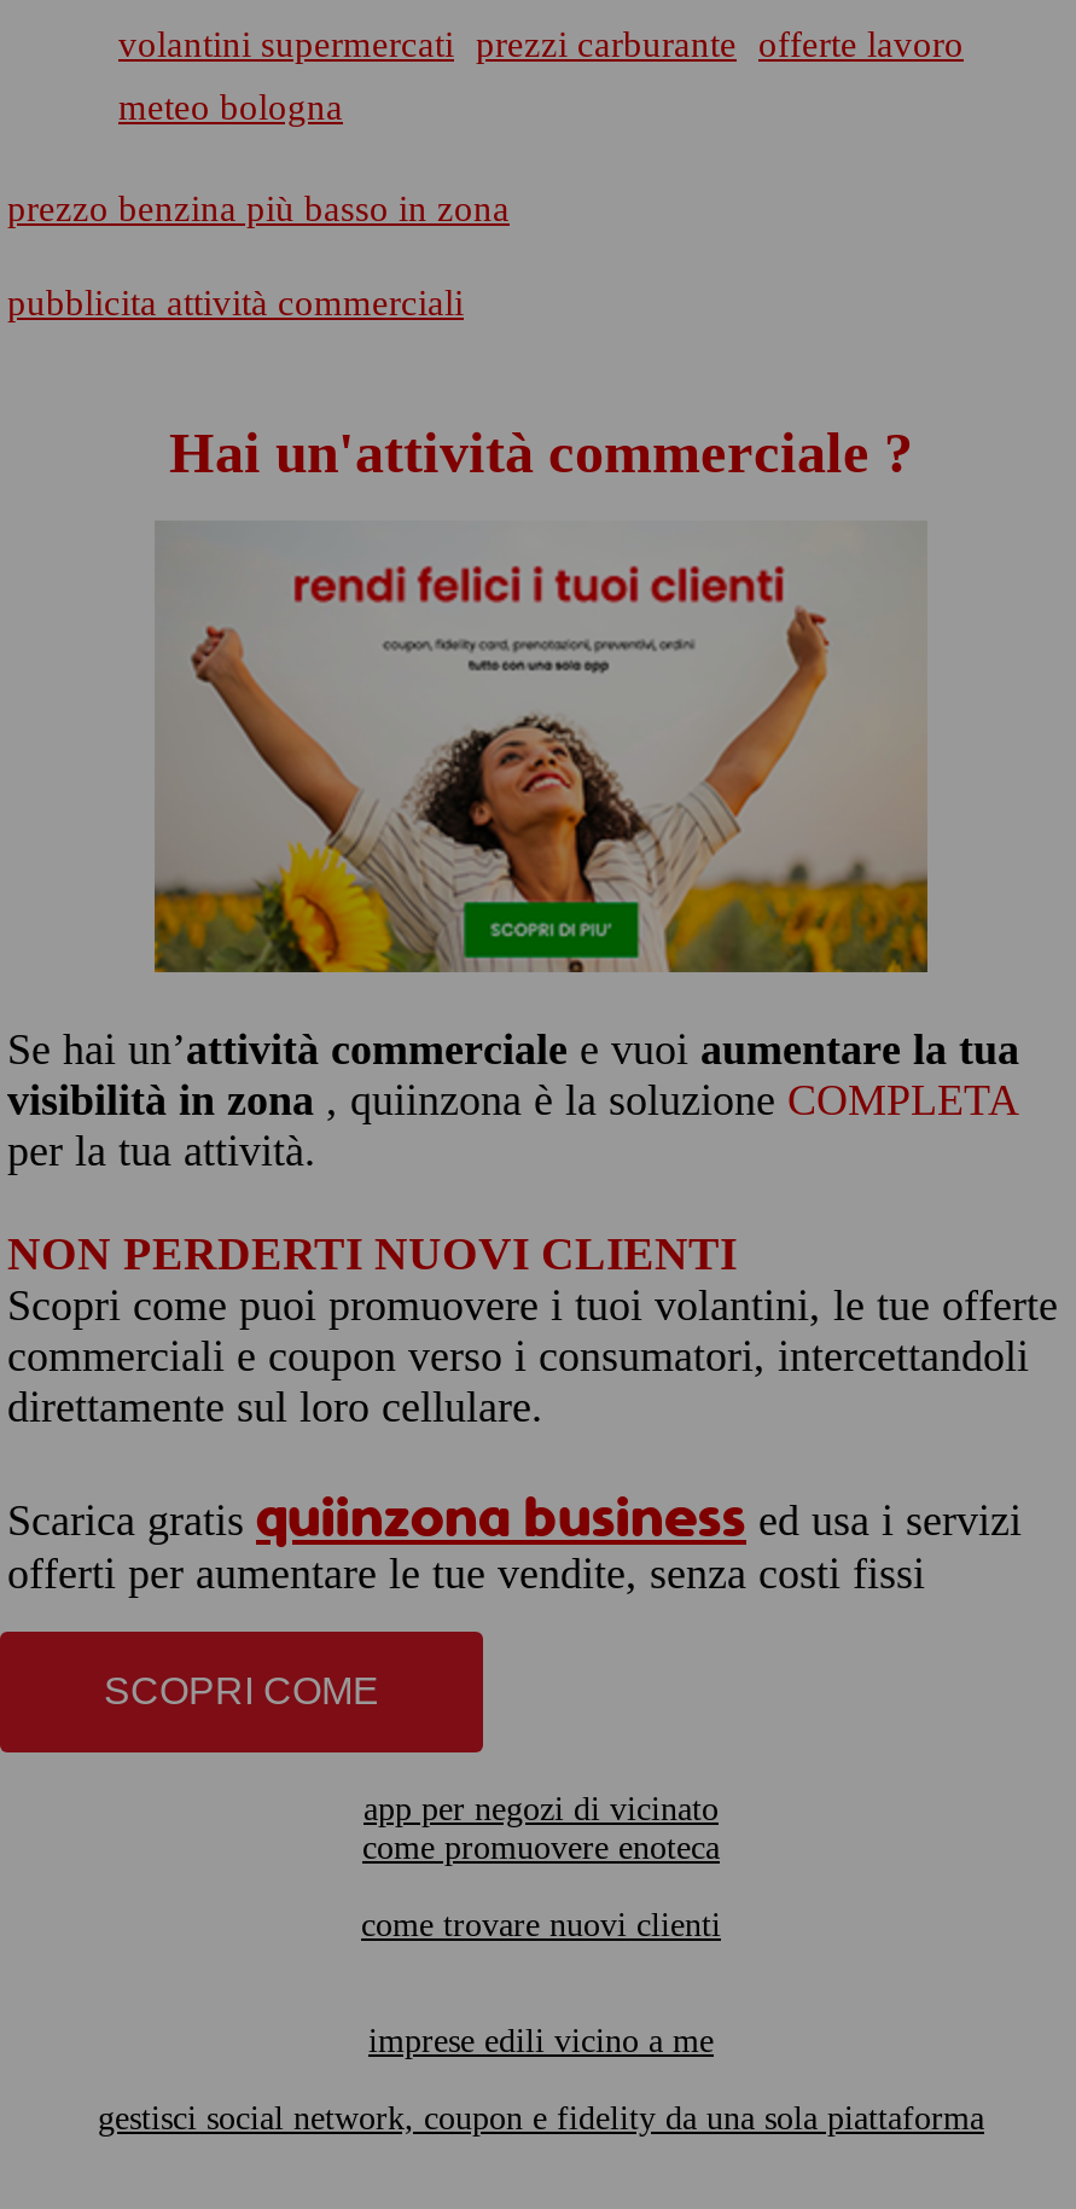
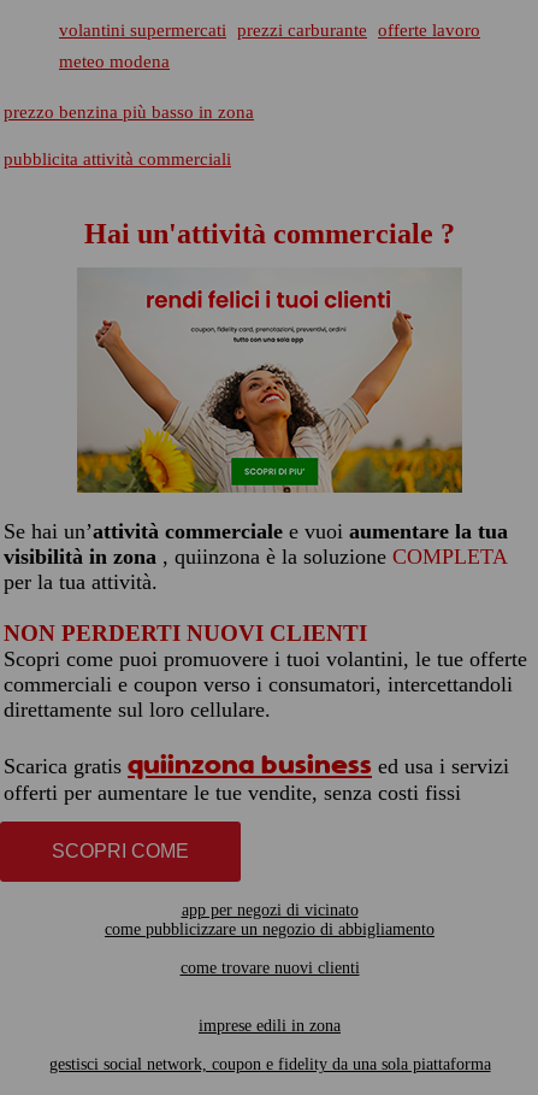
- meteo bologna
+ meteo modena

- come promuovere enoteca
+ come pubblicizzare un negozio di abbigliamento

- imprese edili vicino a me
+ imprese edili in zona
